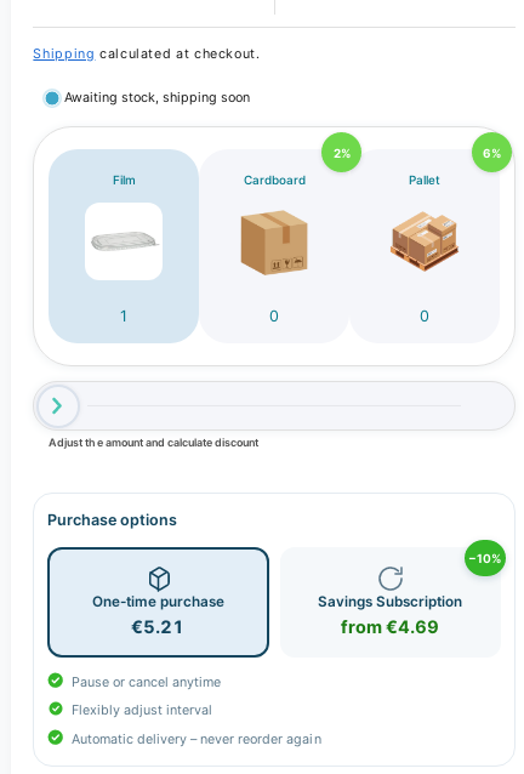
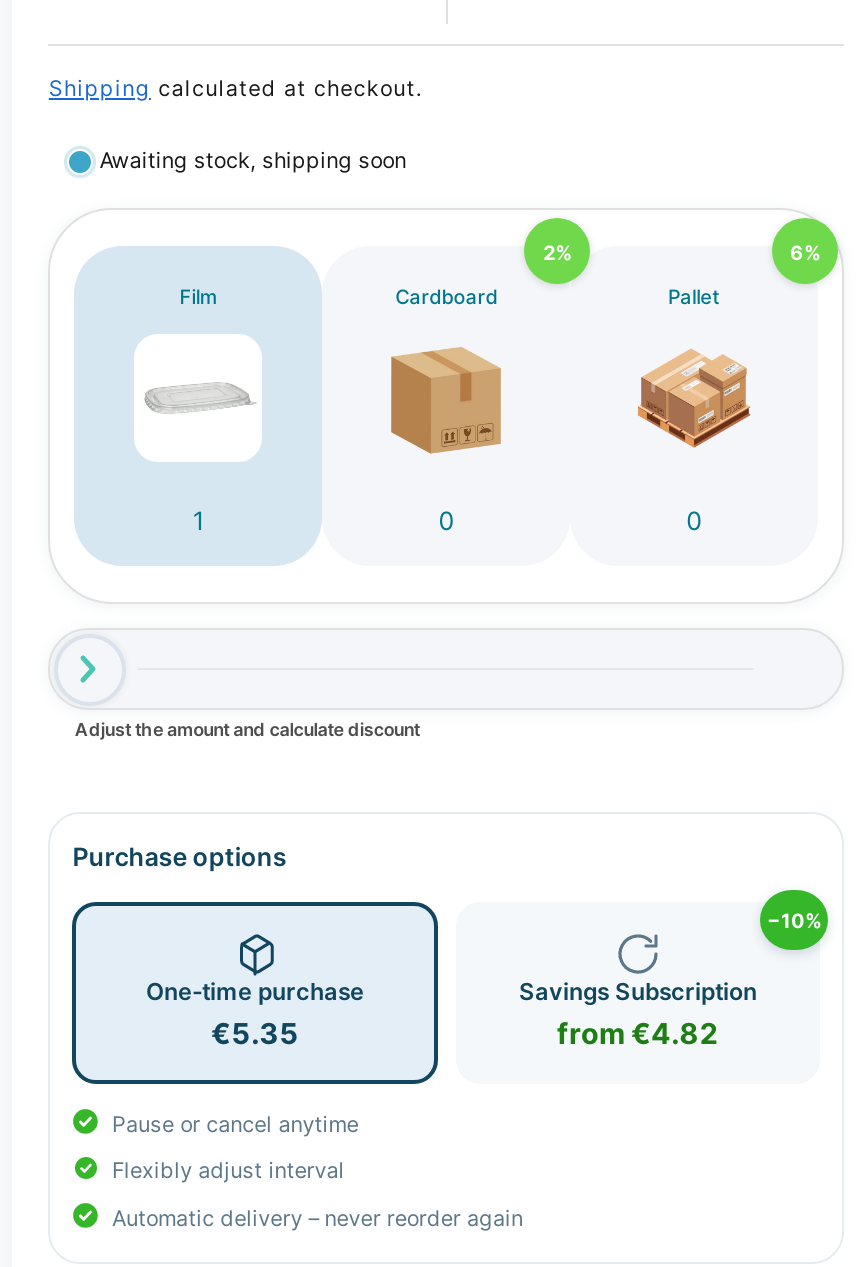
- €5.21
+ €5.35

- from €4.69
+ from €4.82
